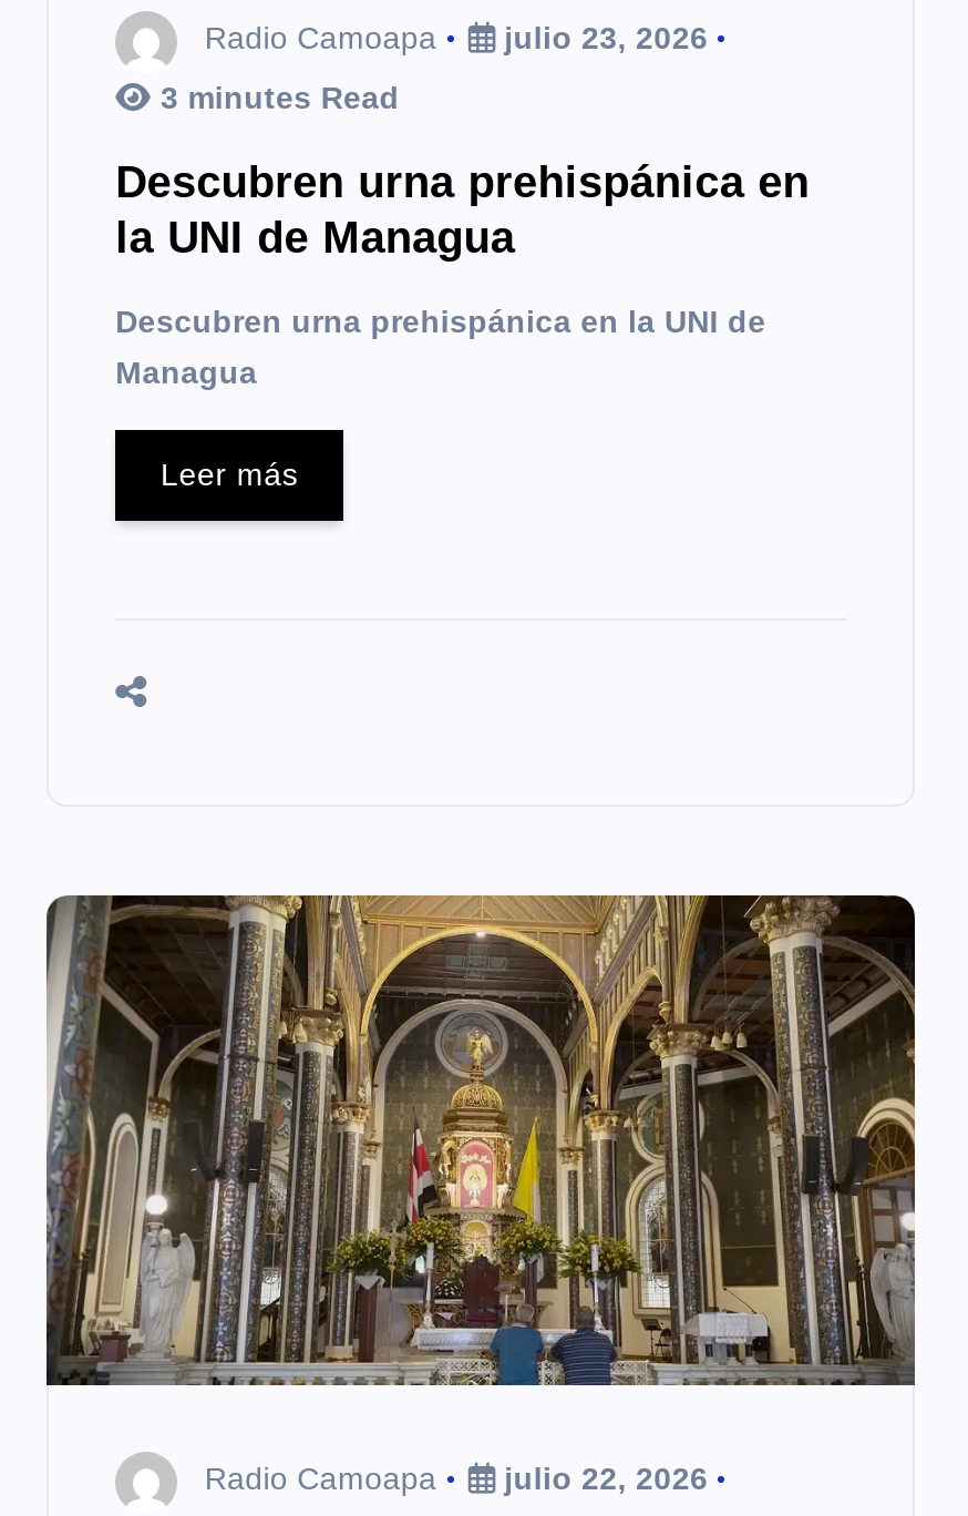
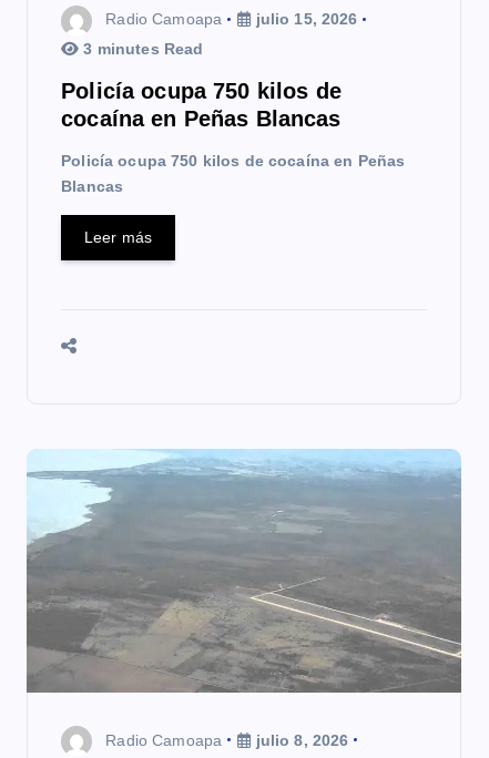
- Radio Camoapa julio 23, 2026
+ Radio Camoapa julio 15, 2026

- Descubren urna prehispánica en
- la UNI de Managua
+ Policía ocupa 750 kilos de
+ cocaína en Peñas Blancas

- Descubren urna prehispánica en la UNI de
- Managua
+ Policía ocupa 750 kilos de cocaína en Peñas
+ Blancas

- [image]
- Radio Camoapa julio 22, 2026
+ [image]
+ Radio Camoapa julio 8, 2026
